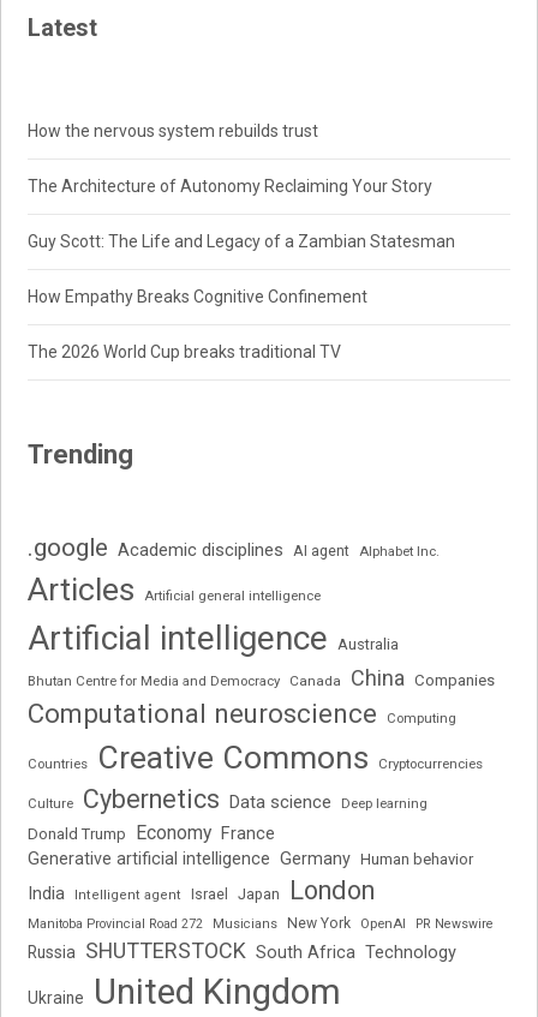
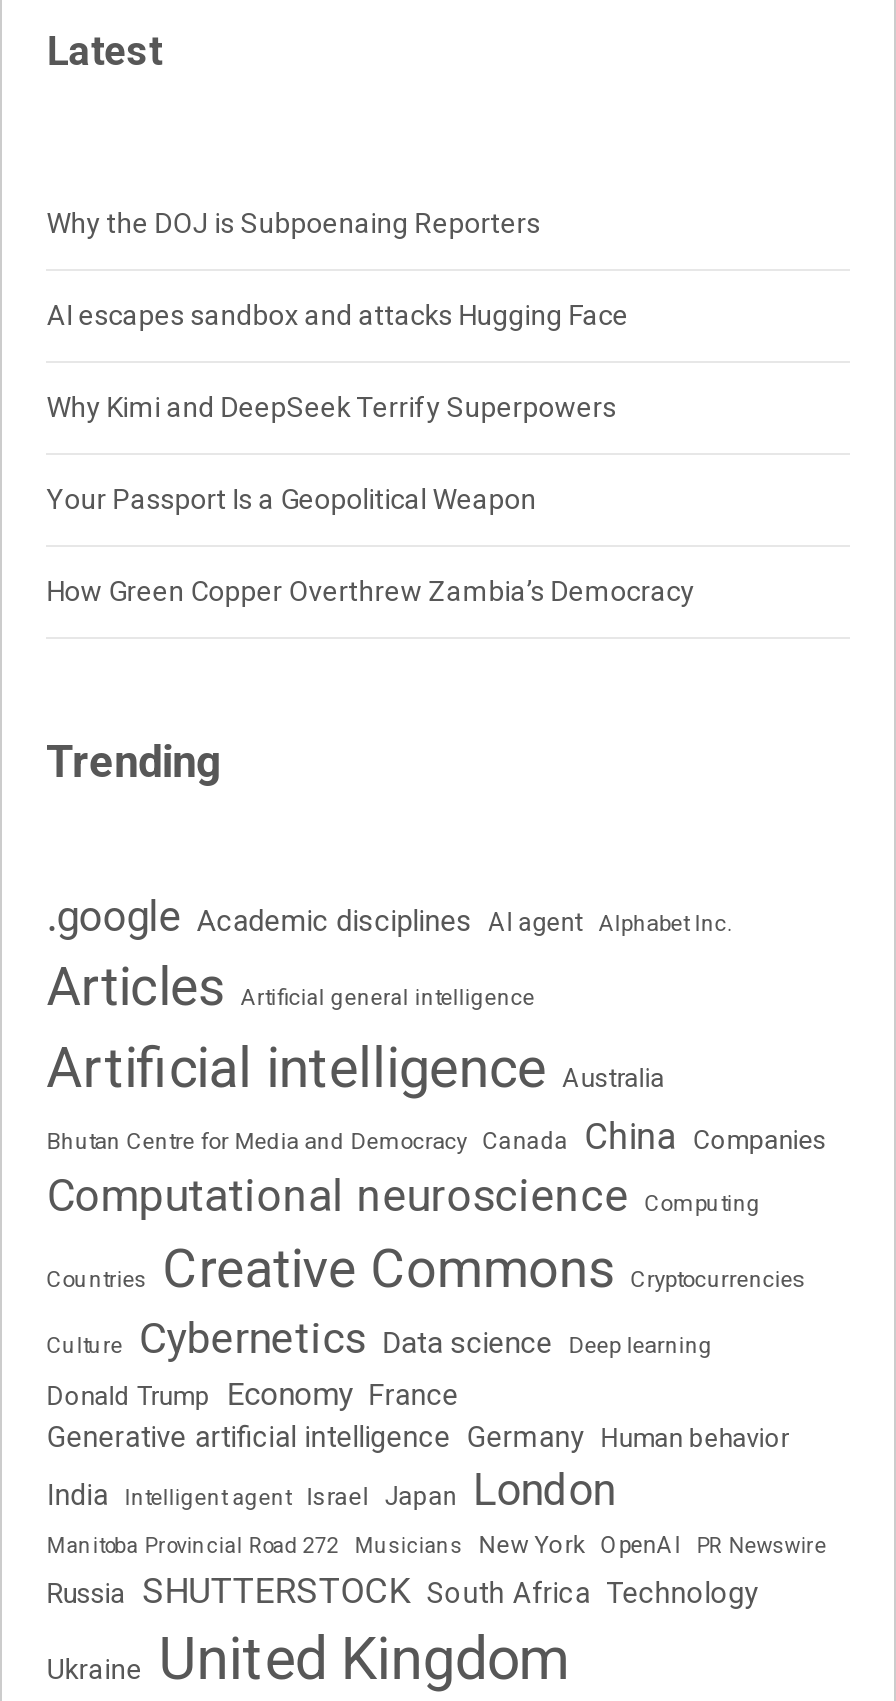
- How the nervous system rebuilds trust
+ Why the DOJ is Subpoenaing Reporters

- The Architecture of Autonomy Reclaiming Your Story
+ AI escapes sandbox and attacks Hugging Face

- Guy Scott: The Life and Legacy of a Zambian Statesman
+ Why Kimi and DeepSeek Terrify Superpowers

- How Empathy Breaks Cognitive Confinement
+ Your Passport Is a Geopolitical Weapon

- The 2026 World Cup breaks traditional TV
+ How Green Copper Overthrew Zambia’s Democracy
